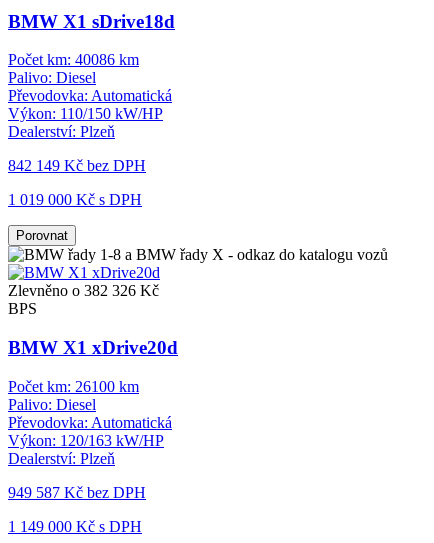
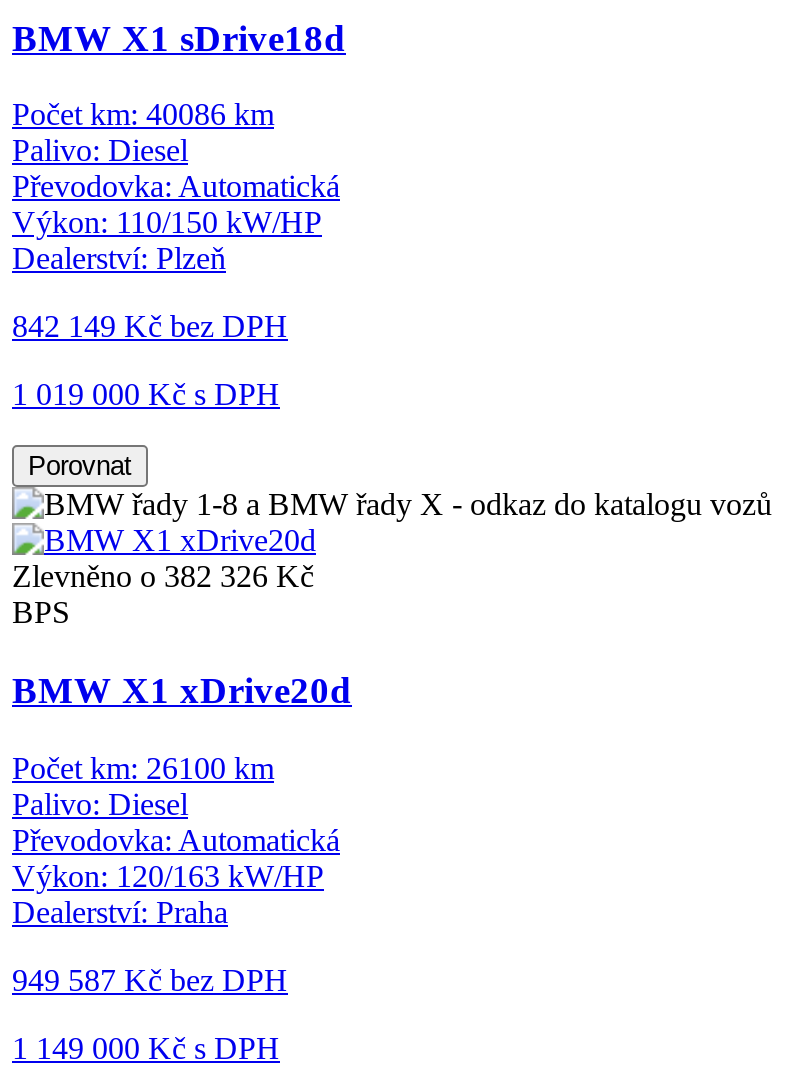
- Dealerství: Plzeň
+ Dealerství: Praha
